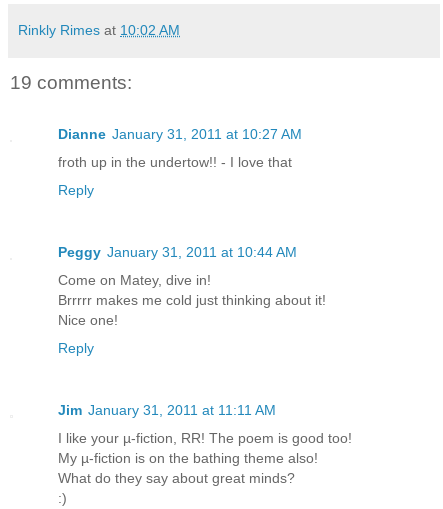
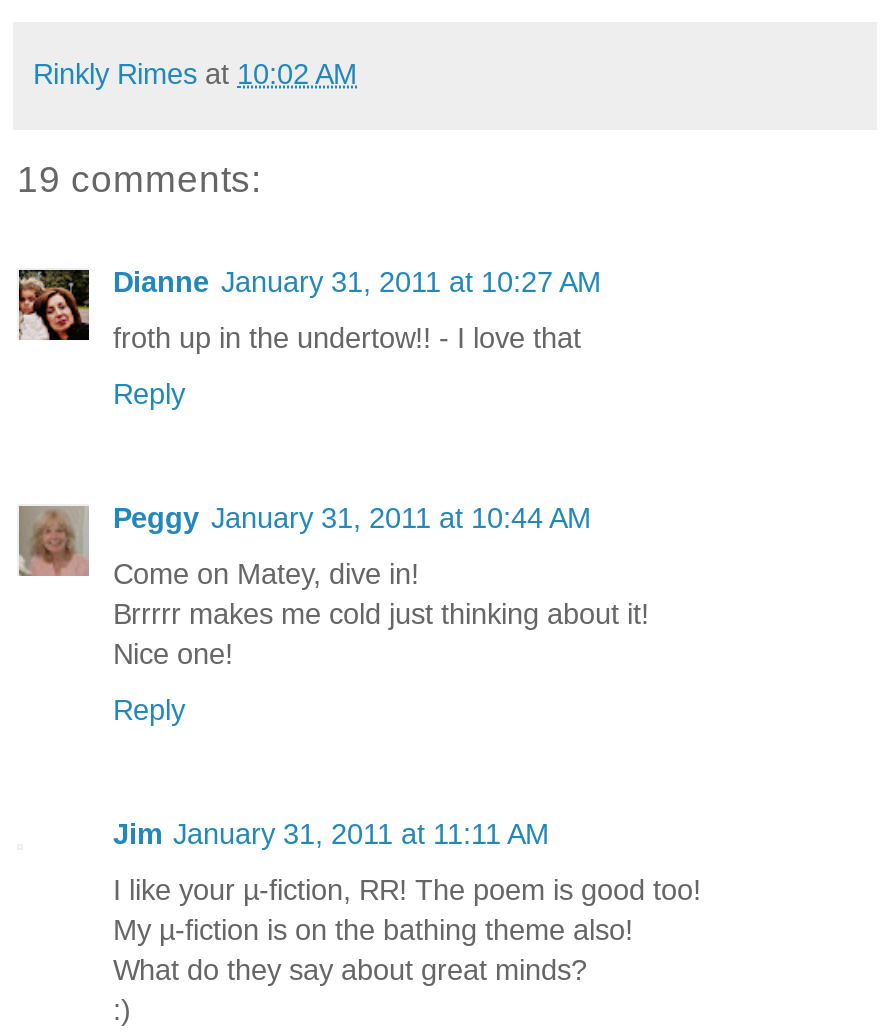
+ [image]

+ [image]
